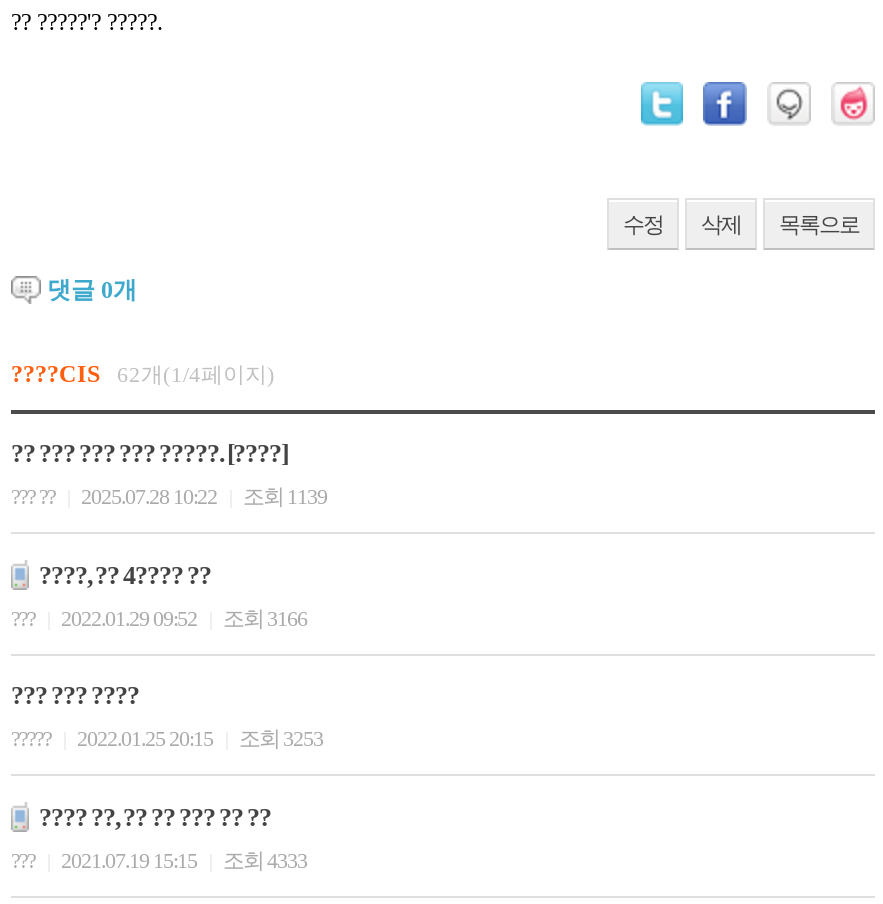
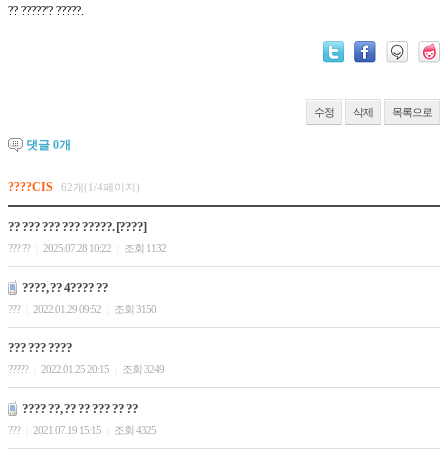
- 조회 1139
+ 조회 1132

- 조회 3166
+ 조회 3150

- 조회 3253
+ 조회 3249

- 조회 4333
+ 조회 4325
